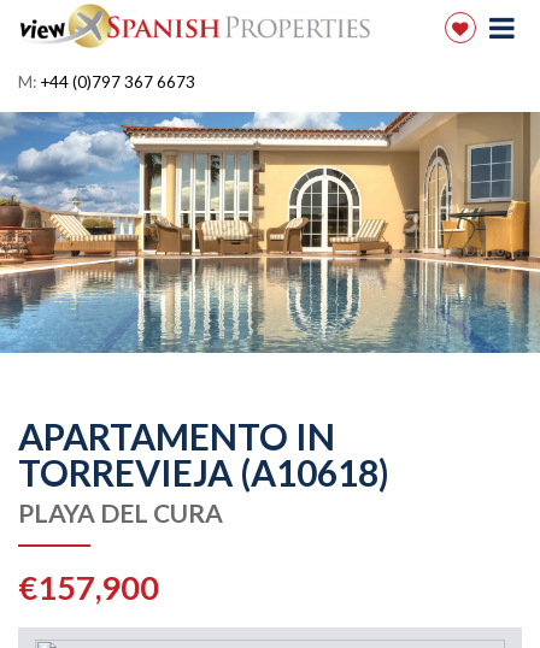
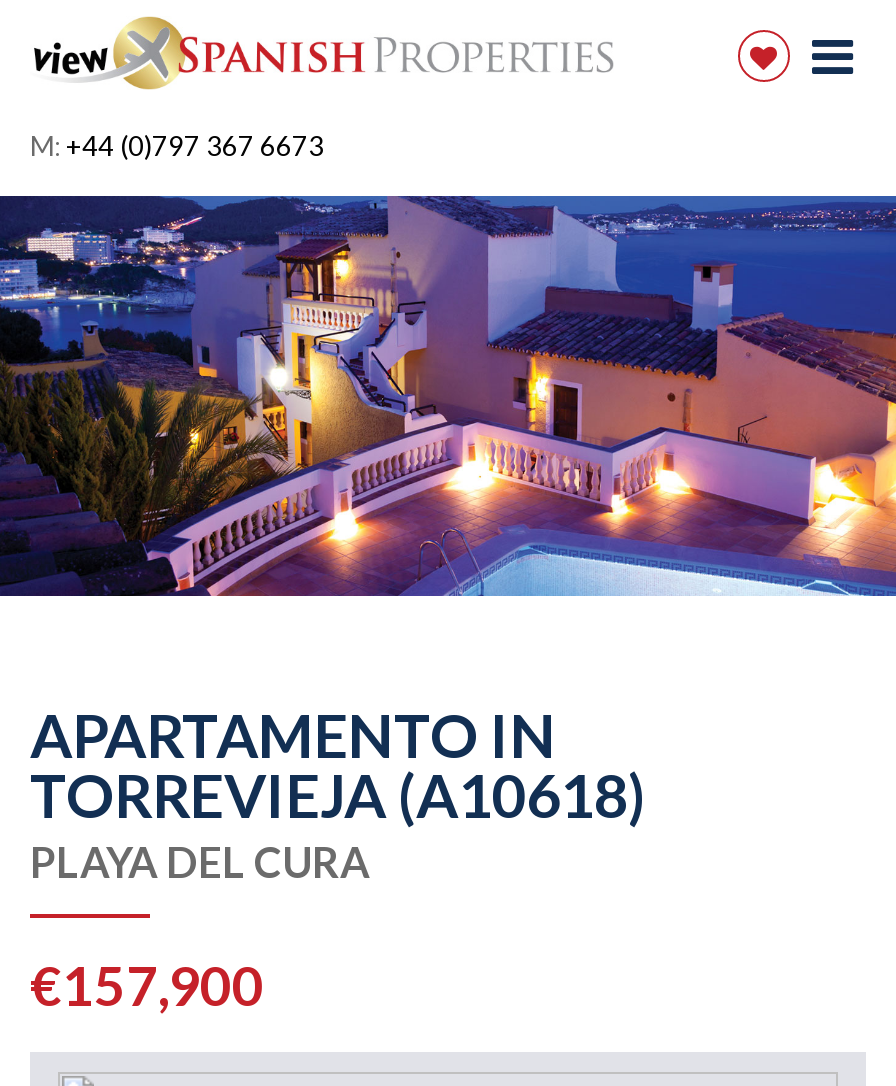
- [image]
+ [image]
